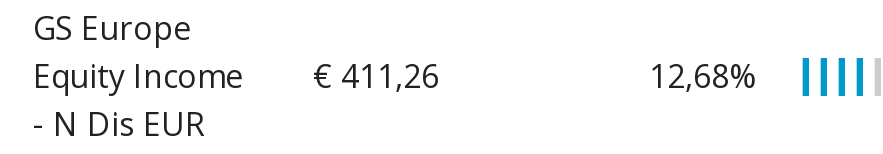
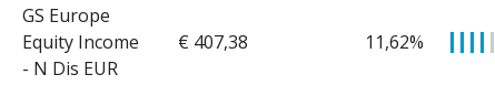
- Equity Income € 411,26
+ Equity Income € 407,38

- 12,68%
+ 11,62%
